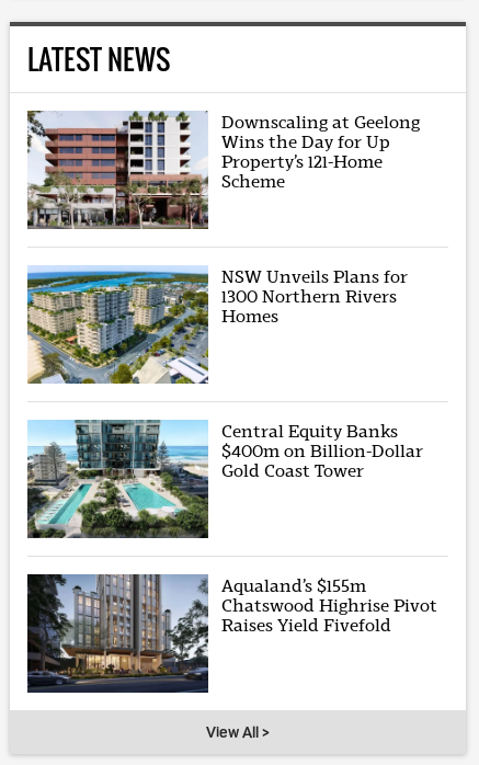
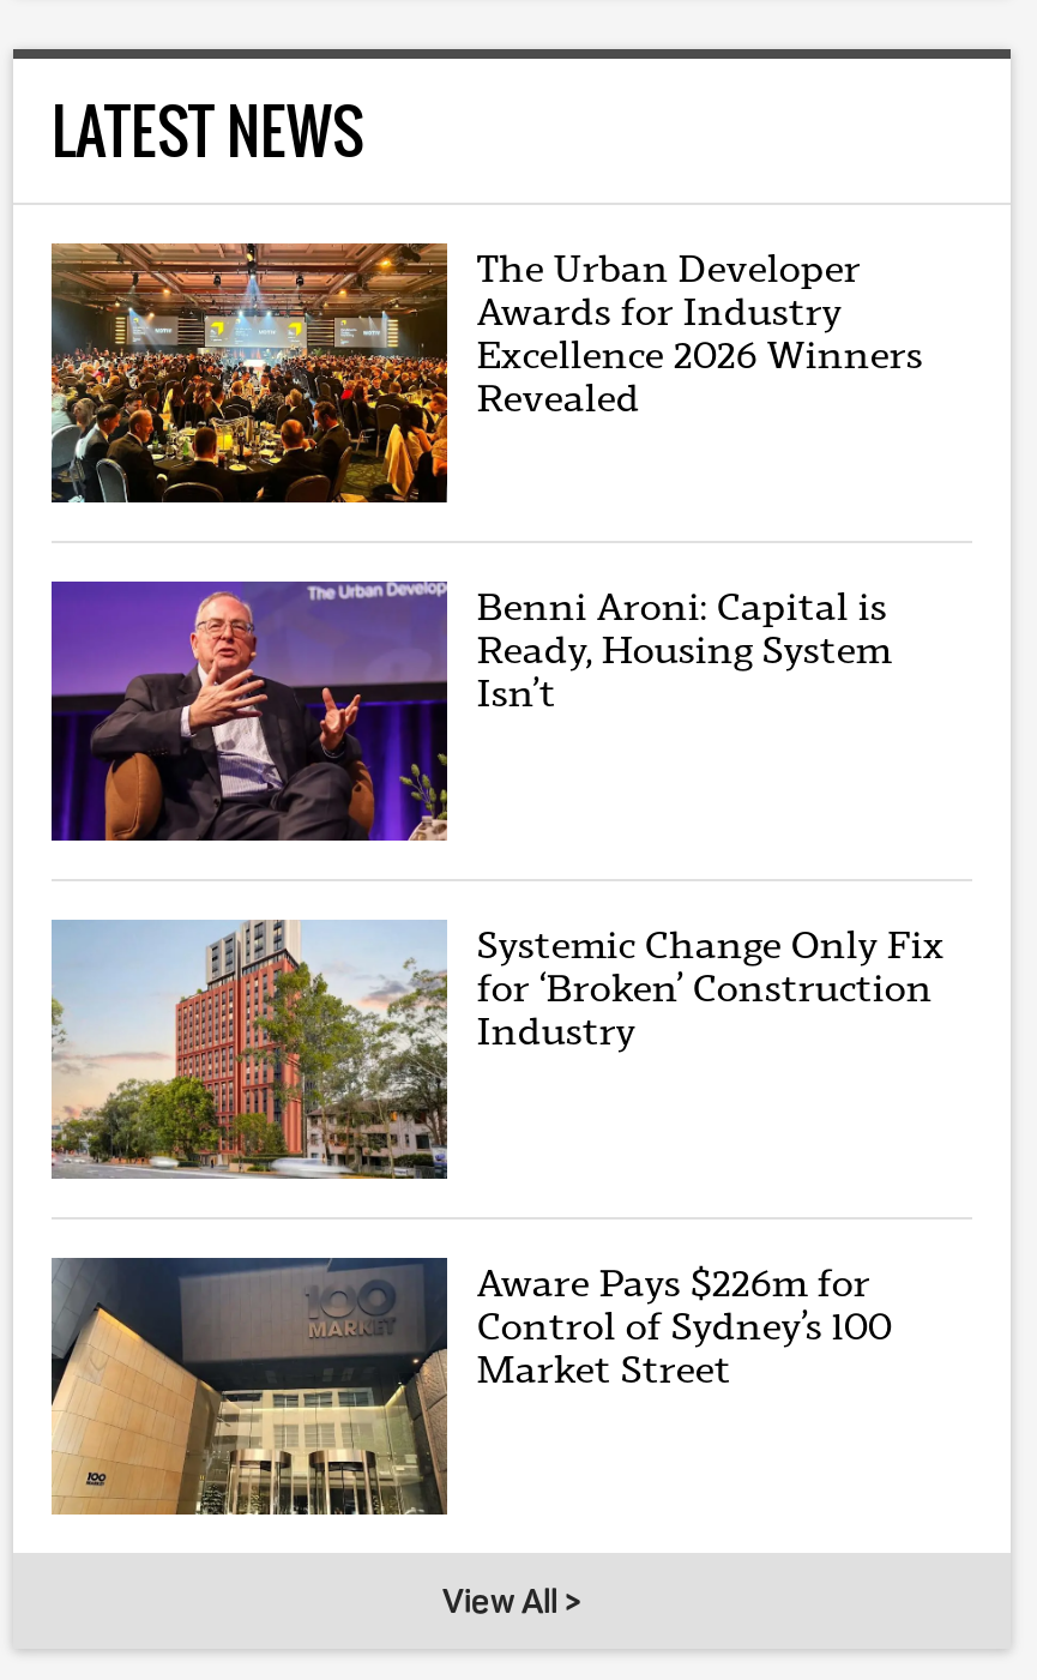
- [image]
- Downscaling at Geelong
- Wins the Day for Up
- Property’s 121-Home
- Scheme
+ [image]
+ The Urban Developer
+ Awards for Industry
+ Excellence 2026 Winners
+ Revealed

- [image]
- NSW Unveils Plans for
- 1300 Northern Rivers
- Homes
+ [image]
+ Benni Aroni: Capital is
+ Ready, Housing System
+ Isn’t

- [image]
- Central Equity Banks
- $400m on Billion-Dollar
- Gold Coast Tower
+ [image]
+ Systemic Change Only Fix
+ for ‘Broken’ Construction
+ Industry

- [image]
- Aqualand’s $155m
- Chatswood Highrise Pivot
- Raises Yield Fivefold
+ [image]
+ Aware Pays $226m for
+ Control of Sydney’s 100
+ Market Street
